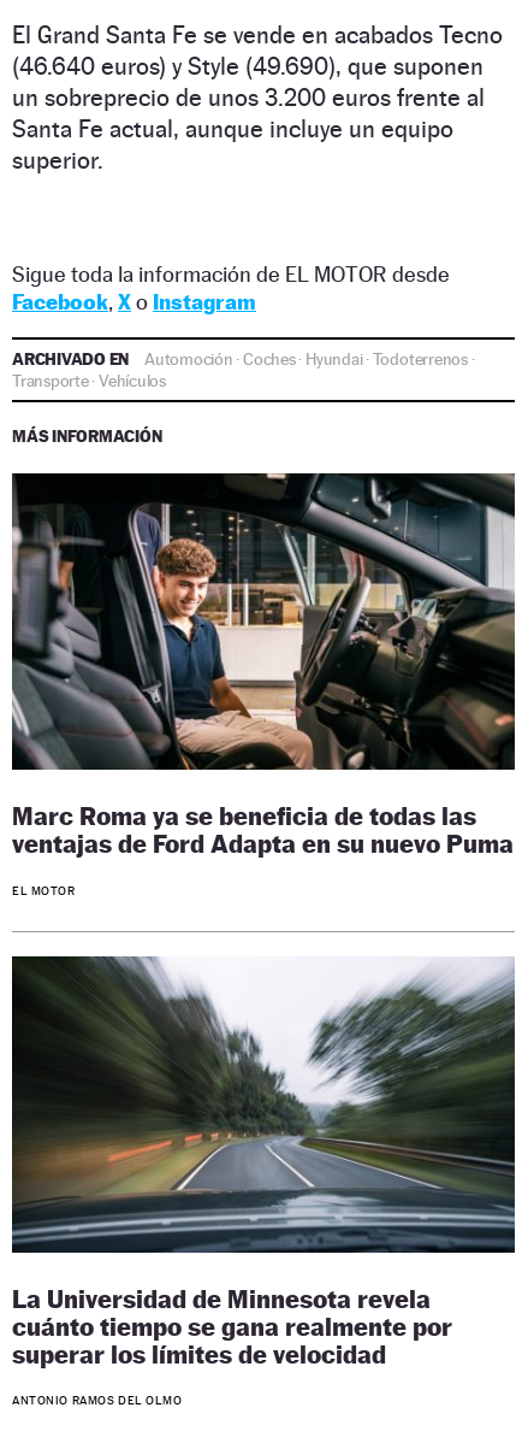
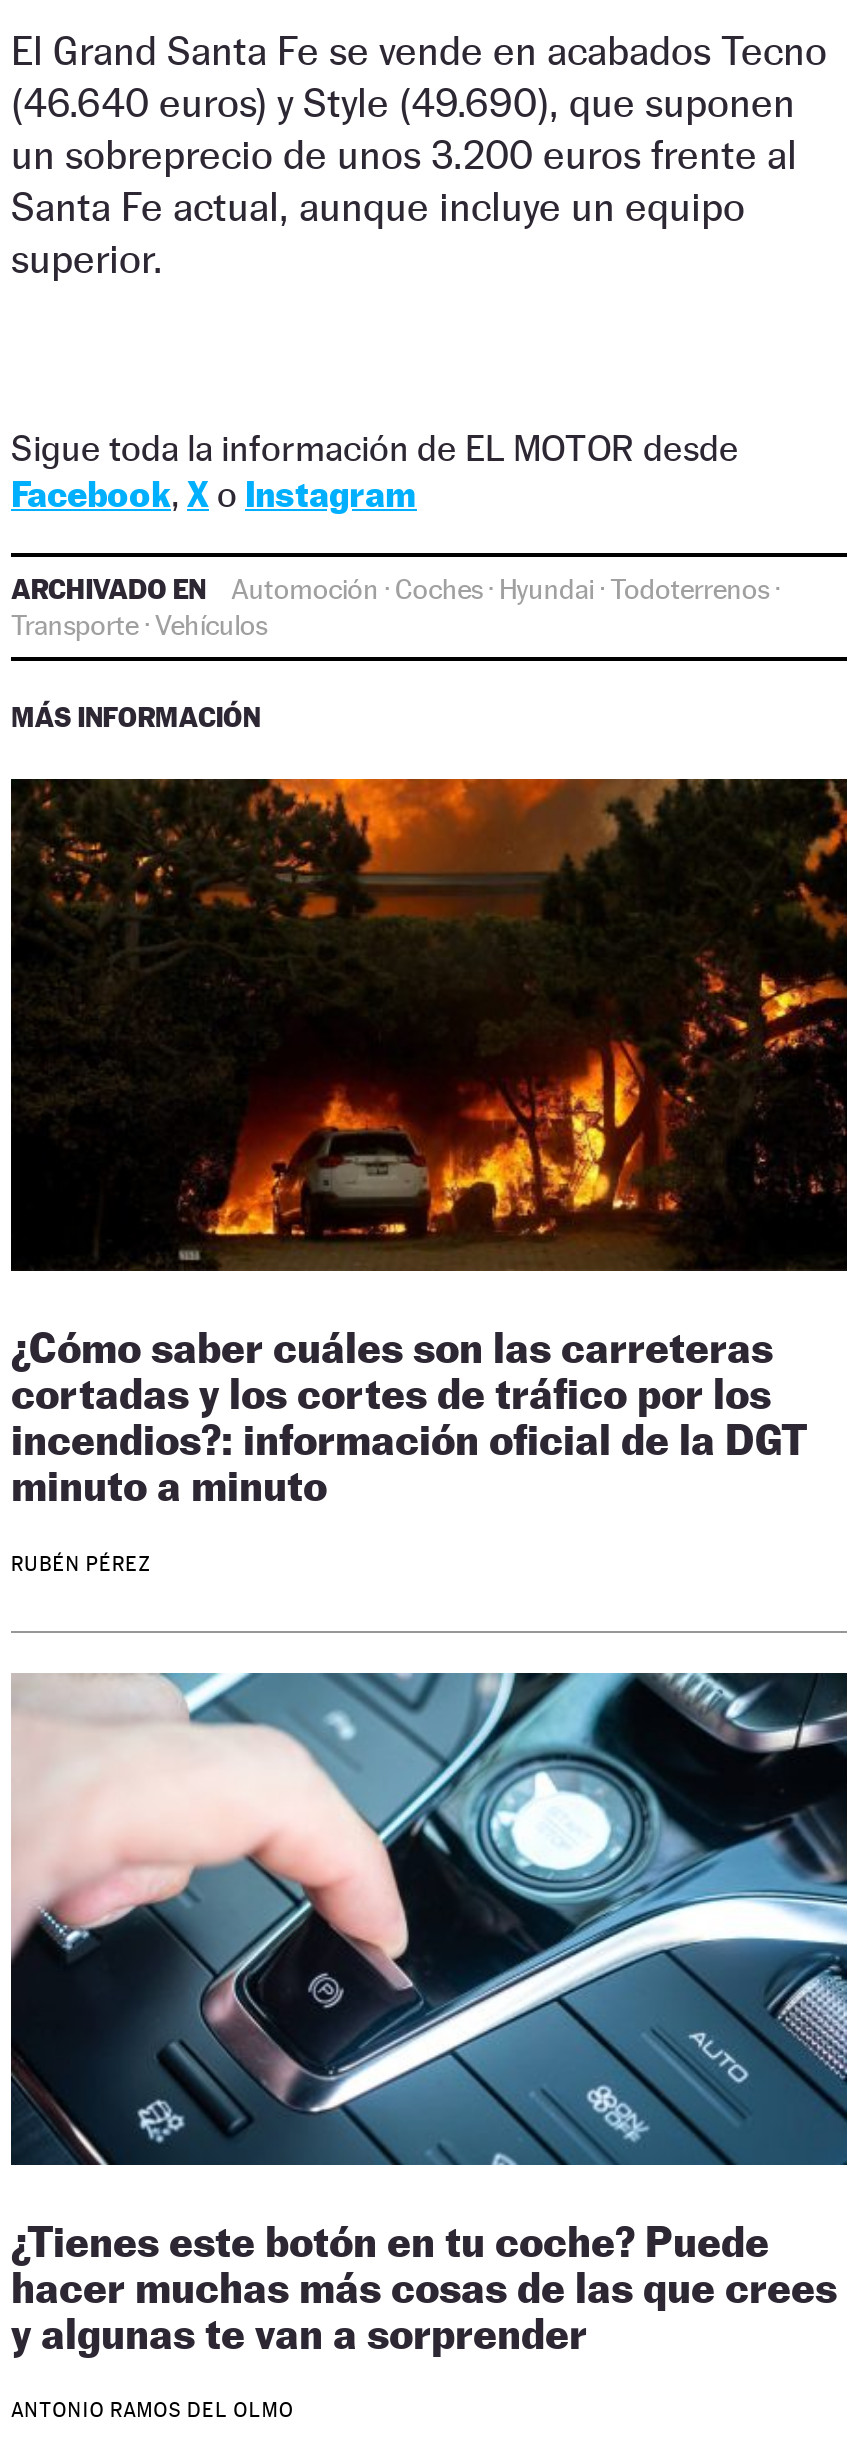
- [image]
- Marc Roma ya se beneficia de todas las
- ventajas de Ford Adapta en su nuevo Puma
+ [image]
+ ¿Cómo saber cuáles son las carreteras
+ cortadas y los cortes de tráfico por los
+ incendios?: información oficial de la DGT
+ minuto a minuto

- EL MOTOR
+ RUBÉN PÉREZ

- [image]
- La Universidad de Minnesota revela
- cuánto tiempo se gana realmente por
- superar los límites de velocidad
+ [image]
+ ¿Tienes este botón en tu coche? Puede
+ hacer muchas más cosas de las que crees
+ y algunas te van a sorprender
